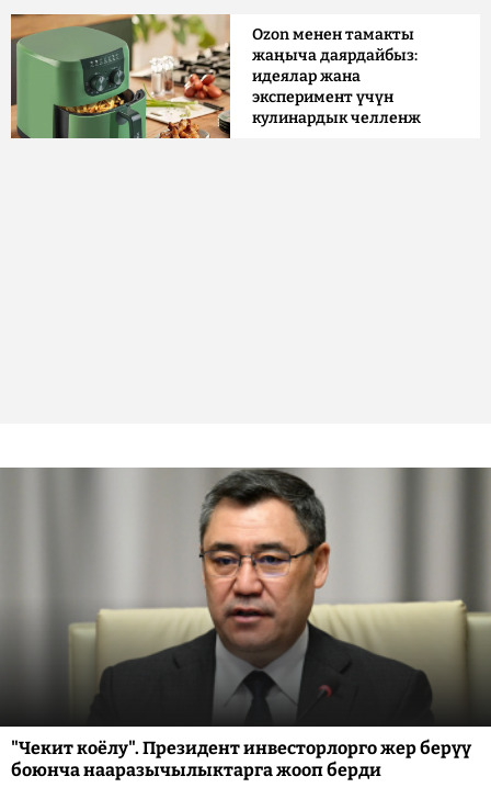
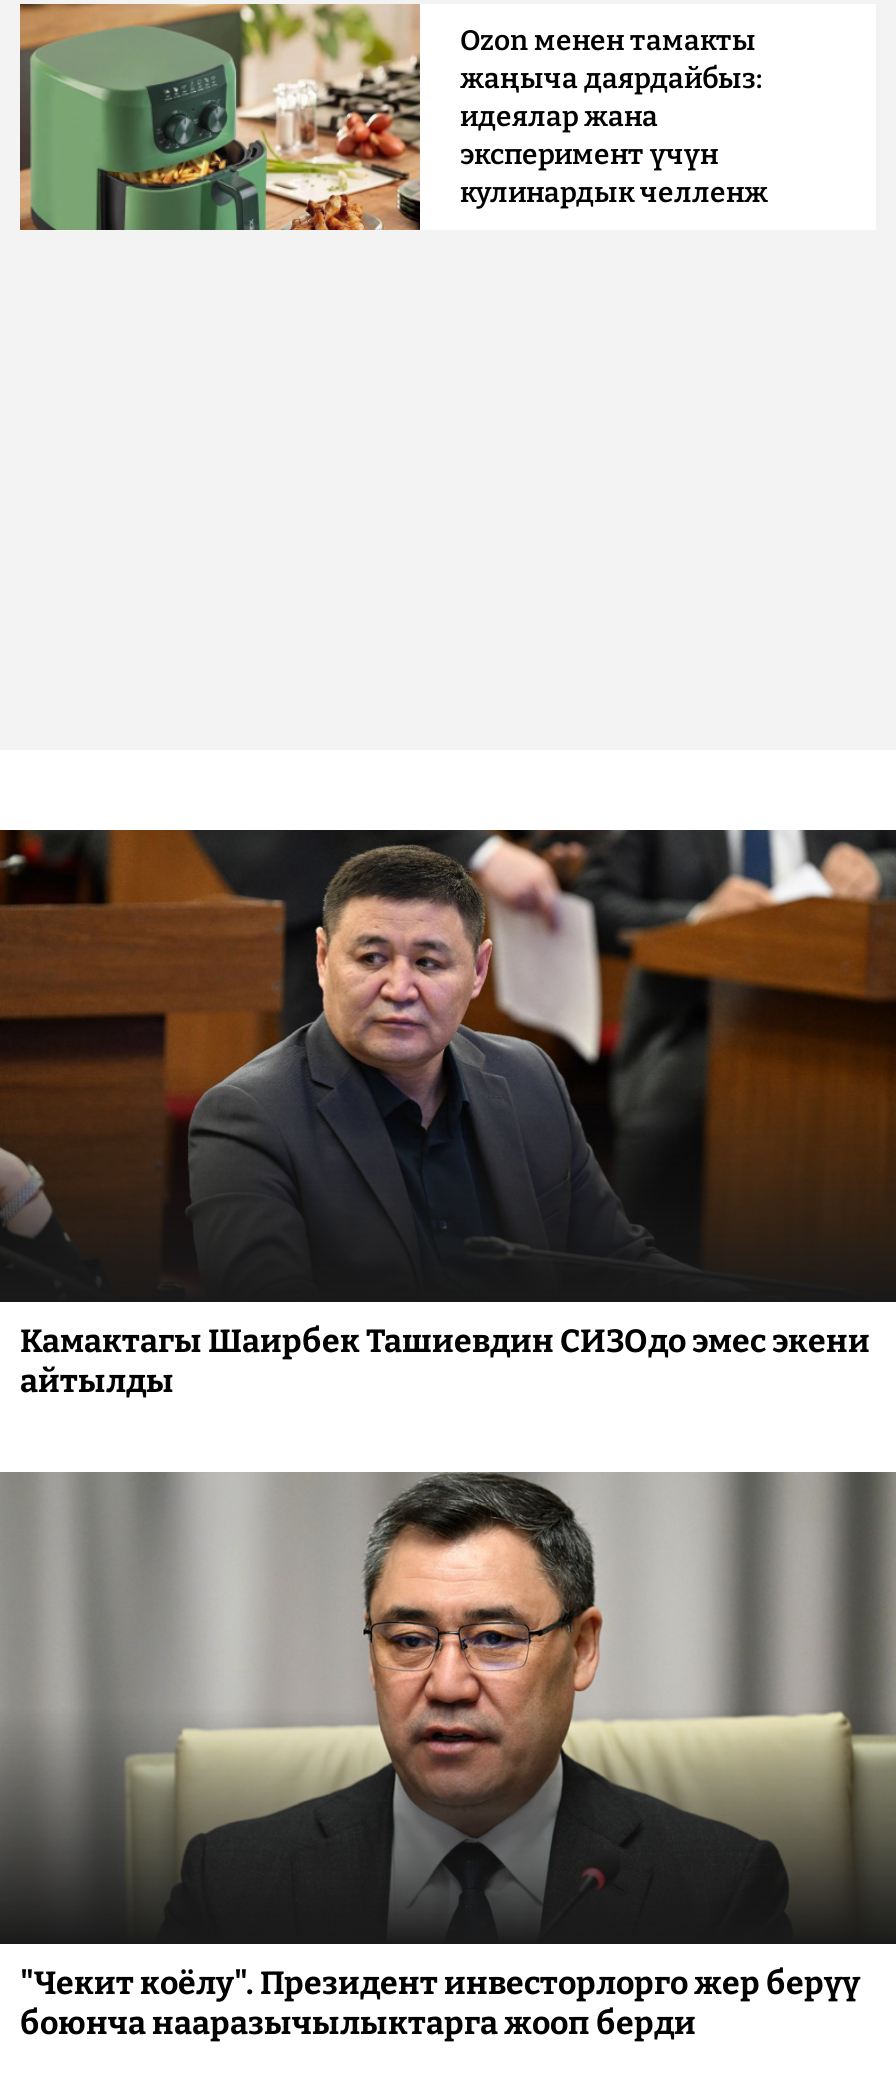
+ [image]
+ Камактагы Шаирбек Ташиевдин СИЗОдо эмес экени
+ айтылды
